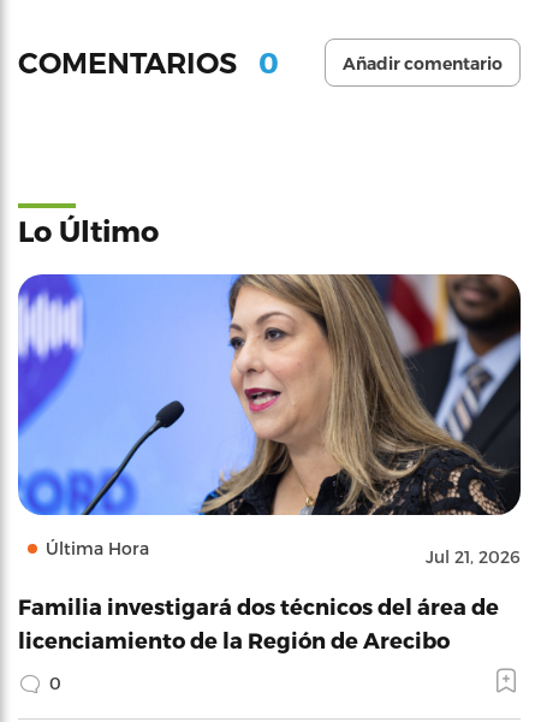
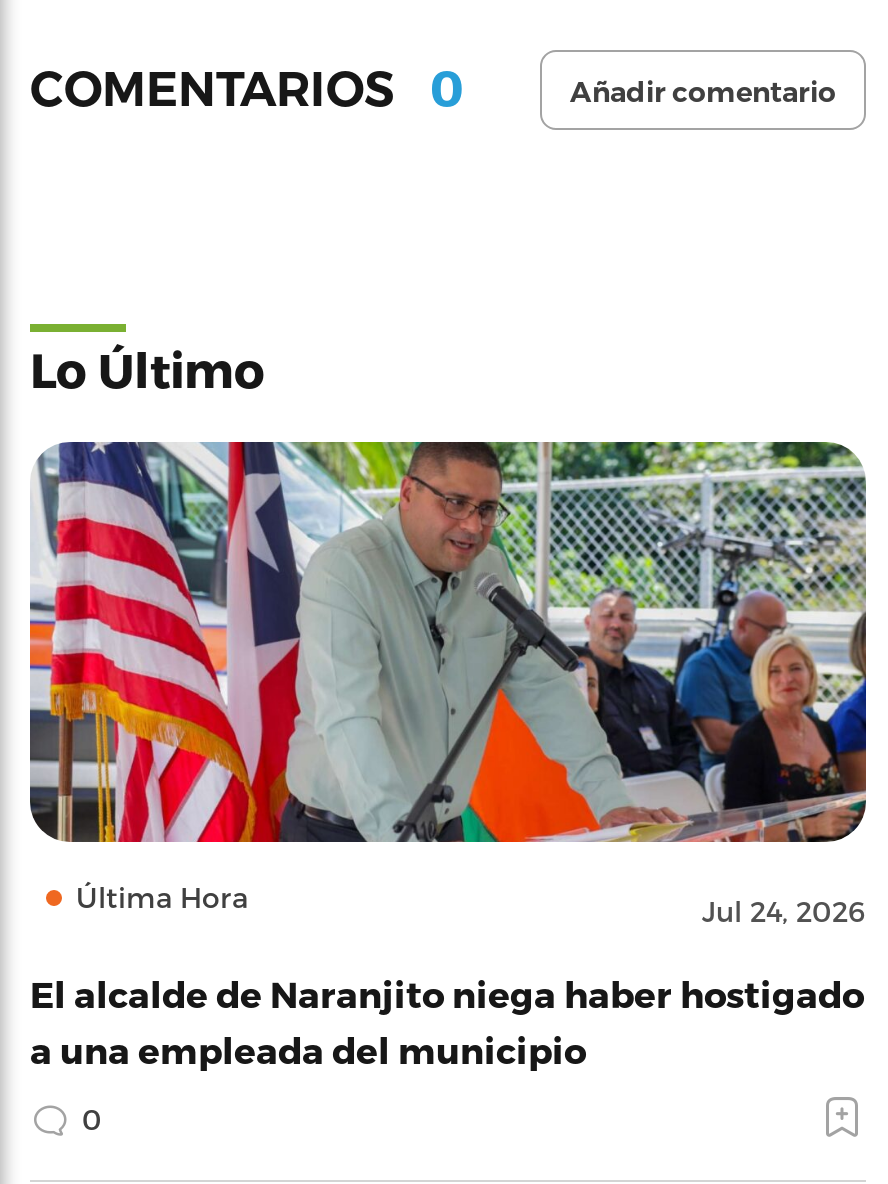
- [image]
- Jul 21, 2026
+ [image]
+ Jul 24, 2026

- Familia investigará dos técnicos del área de
- licenciamiento de la Región de Arecibo
+ El alcalde de Naranjito niega haber hostigado
+ a una empleada del municipio
